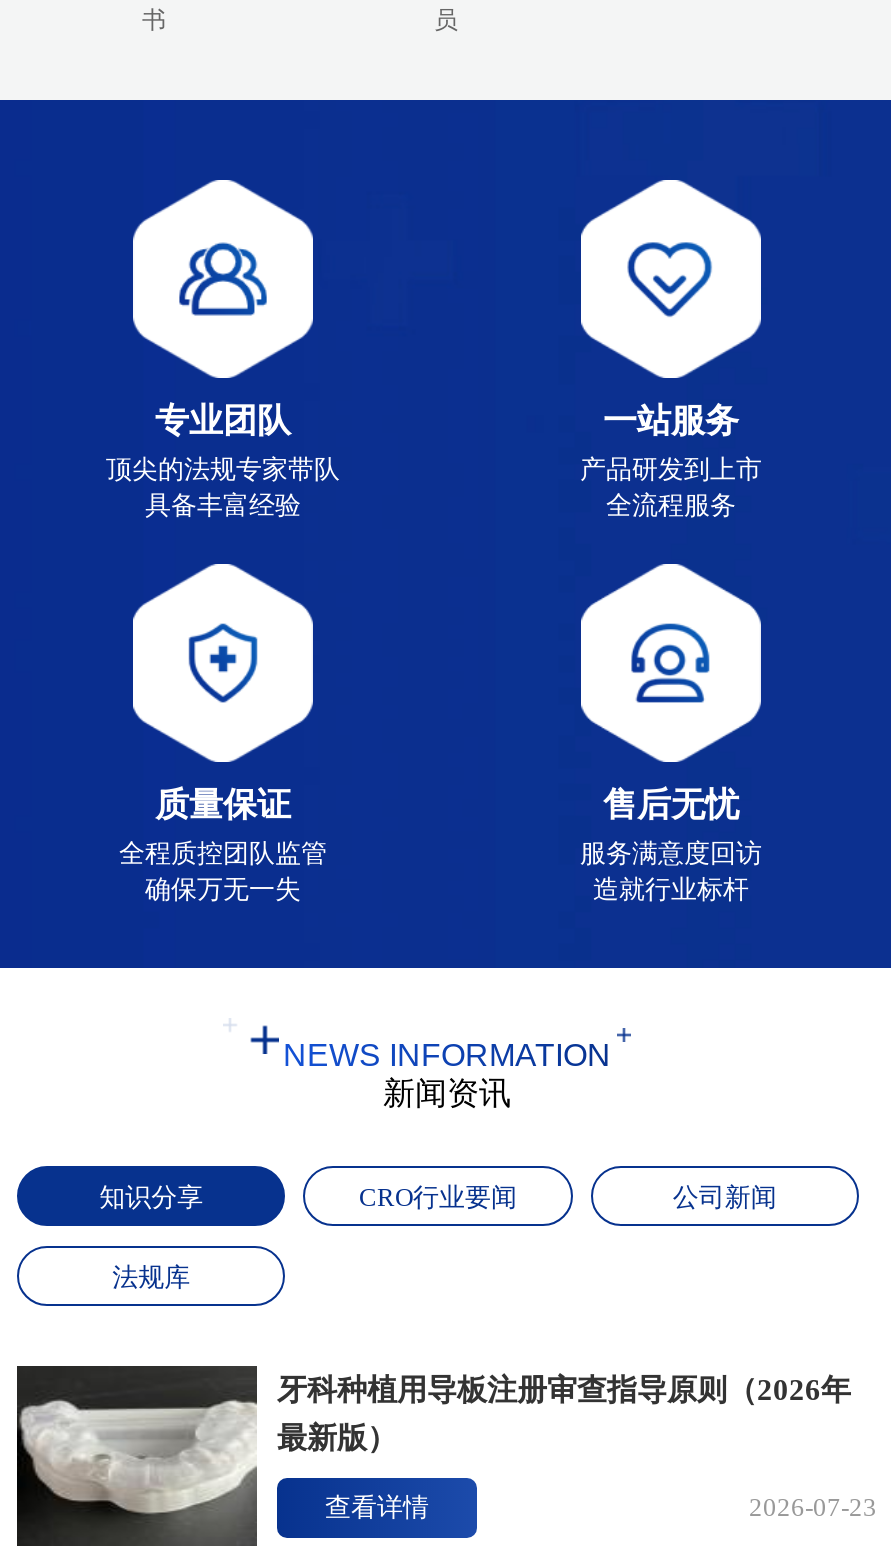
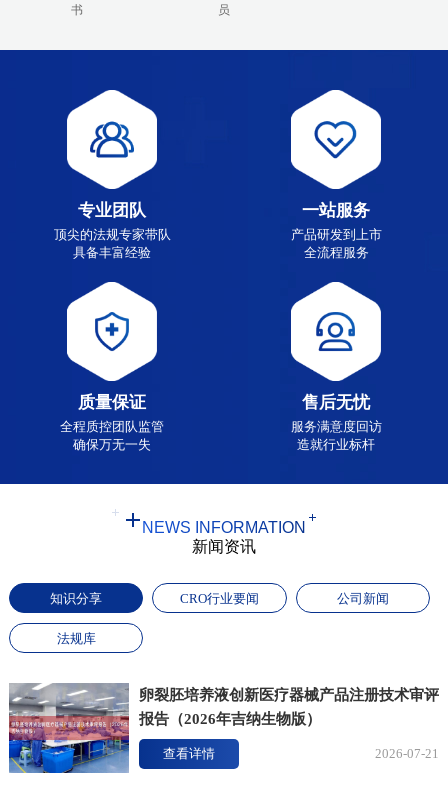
- [image]
- 牙科种植用导板注册审查指导原则（2026年
+ [image]
+ 卵裂胚培养液创新医疗器械产品注册技术审评

- 最新版）
+ 报告（2026年吉纳生物版）

- 2026-07-23
+ 2026-07-21
